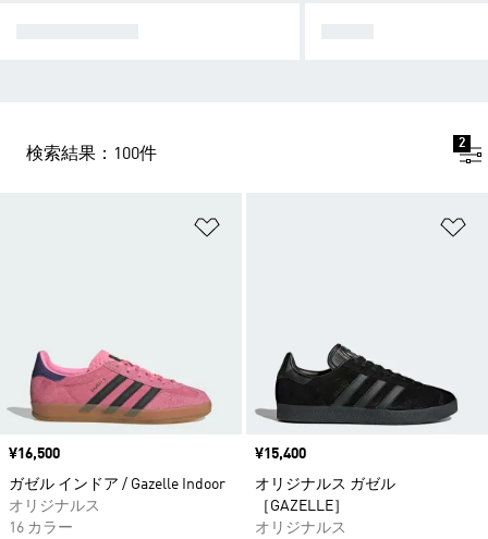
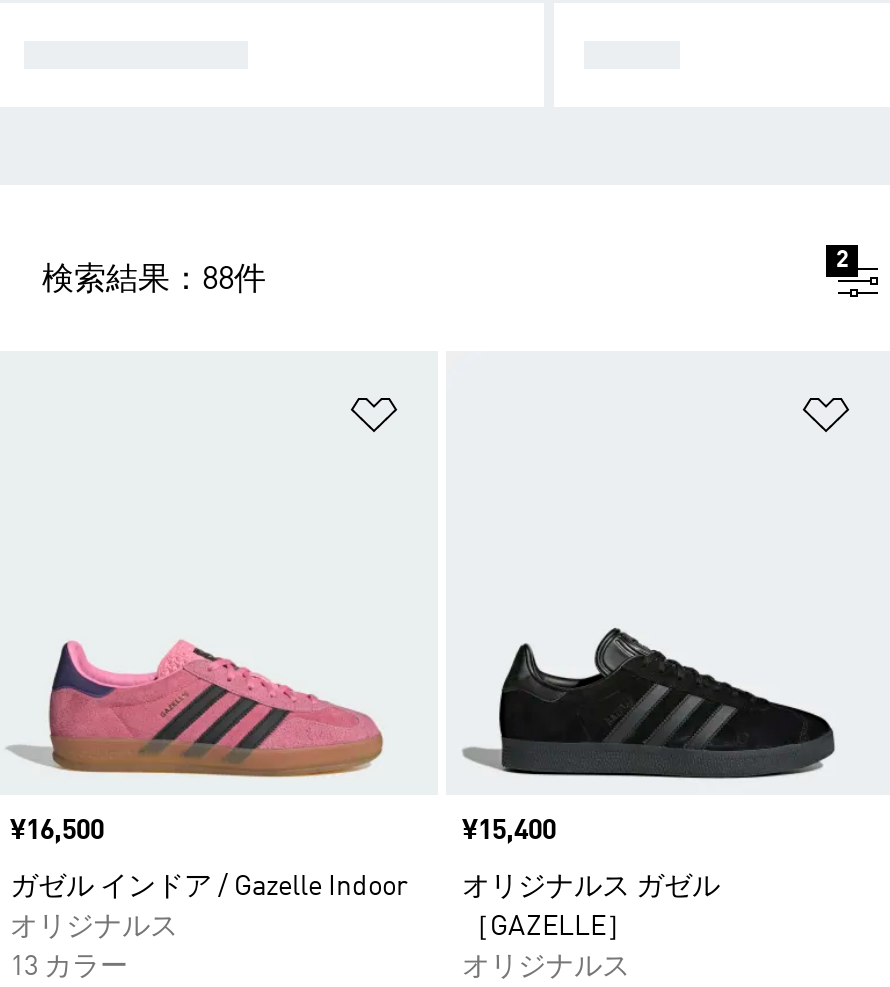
- 検索結果：100件
+ 検索結果：88件

- 16 カラー
+ 13 カラー
